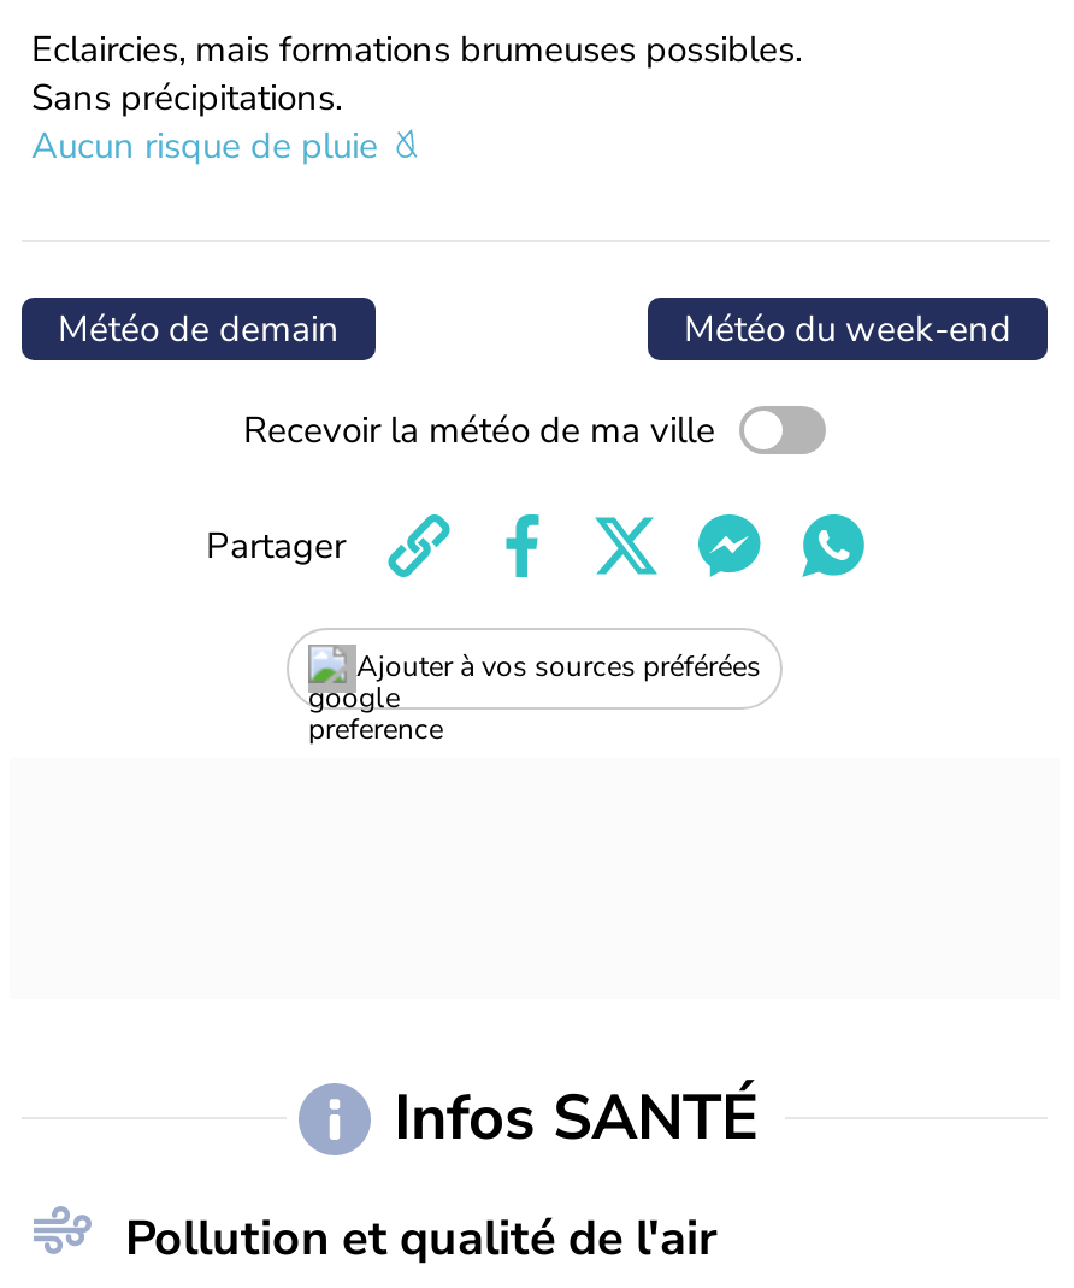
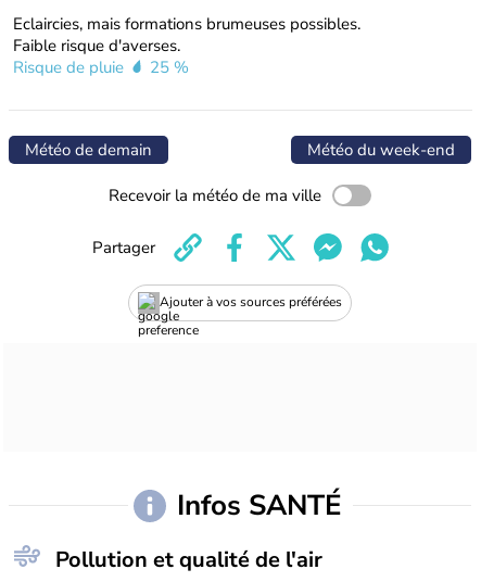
- Sans précipitations.
- Aucun risque de pluie
+ Faible risque d'averses.
+ Risque de pluie
+ 25 %
